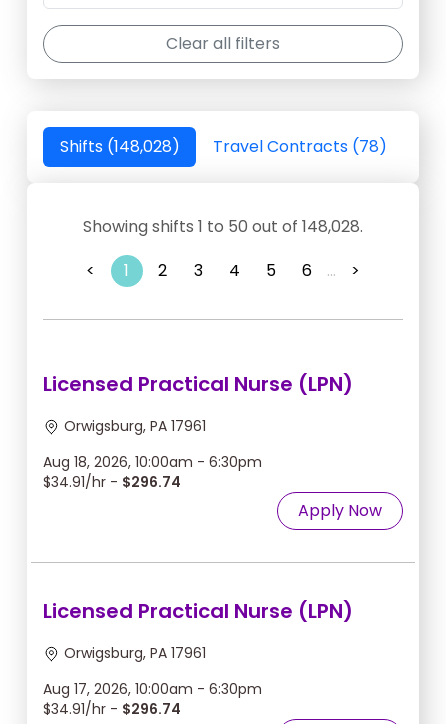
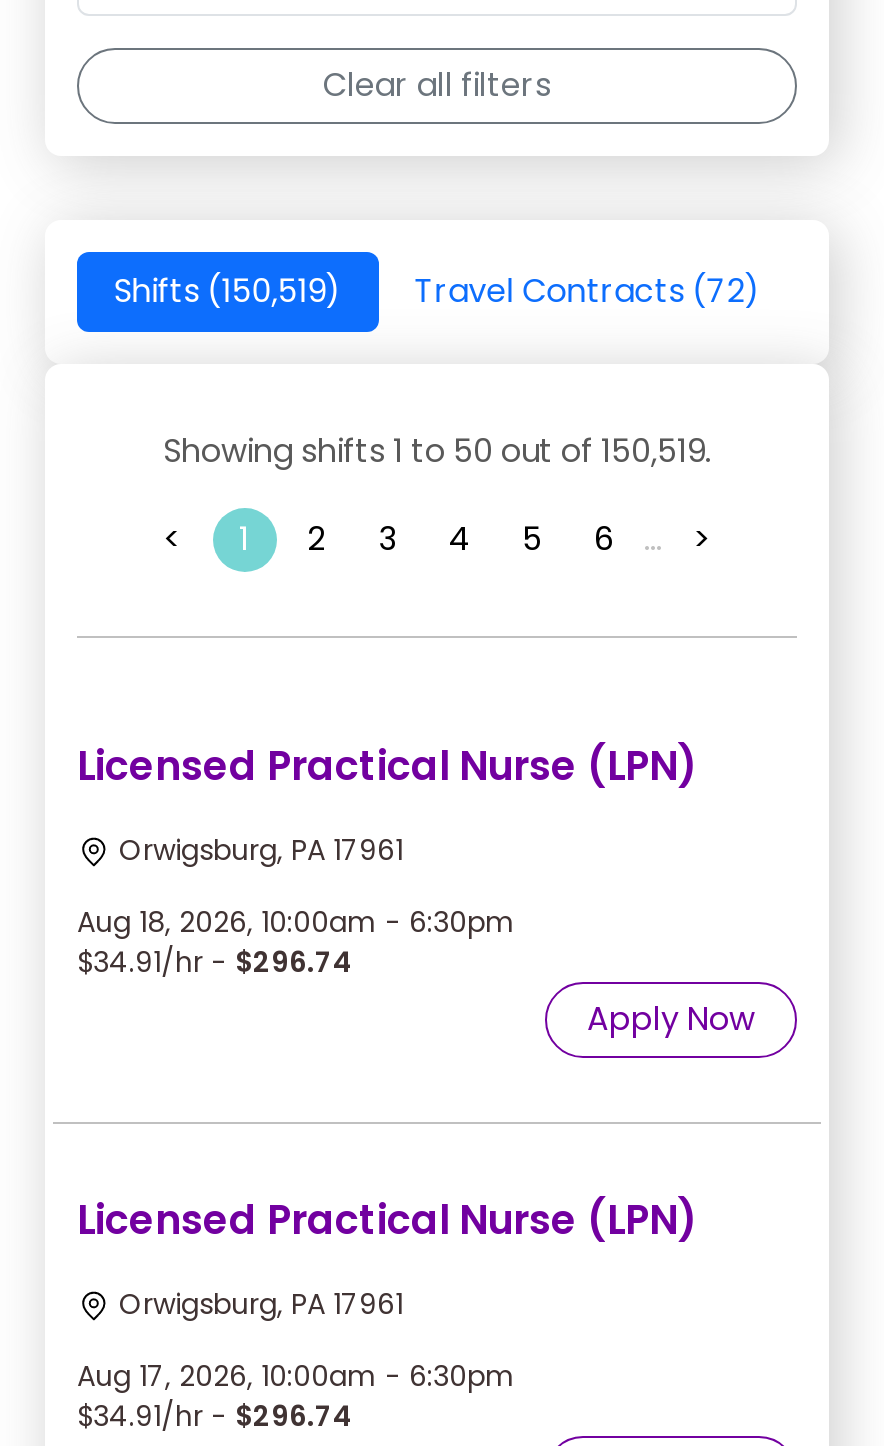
- Shifts (148,028)
+ Shifts (150,519)

- Travel Contracts (78)
+ Travel Contracts (72)

- Showing shifts 1 to 50 out of 148,028.
+ Showing shifts 1 to 50 out of 150,519.
